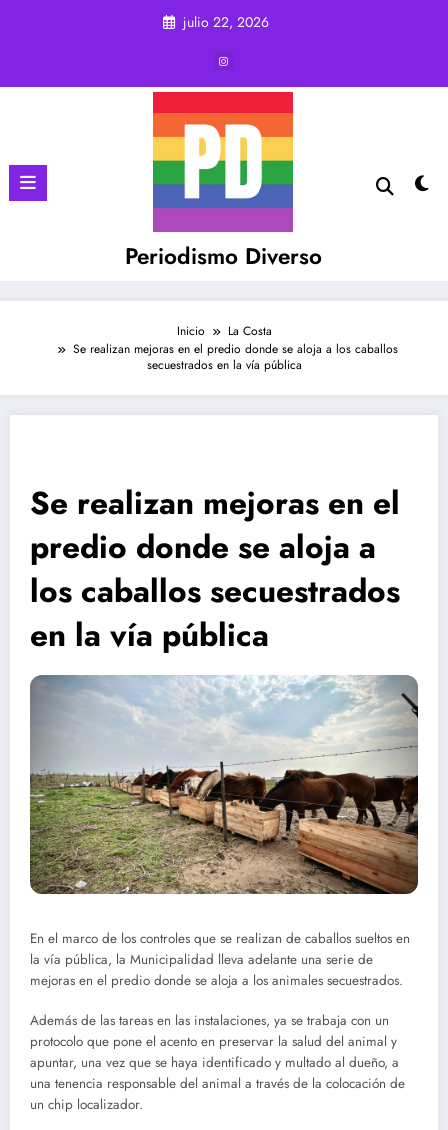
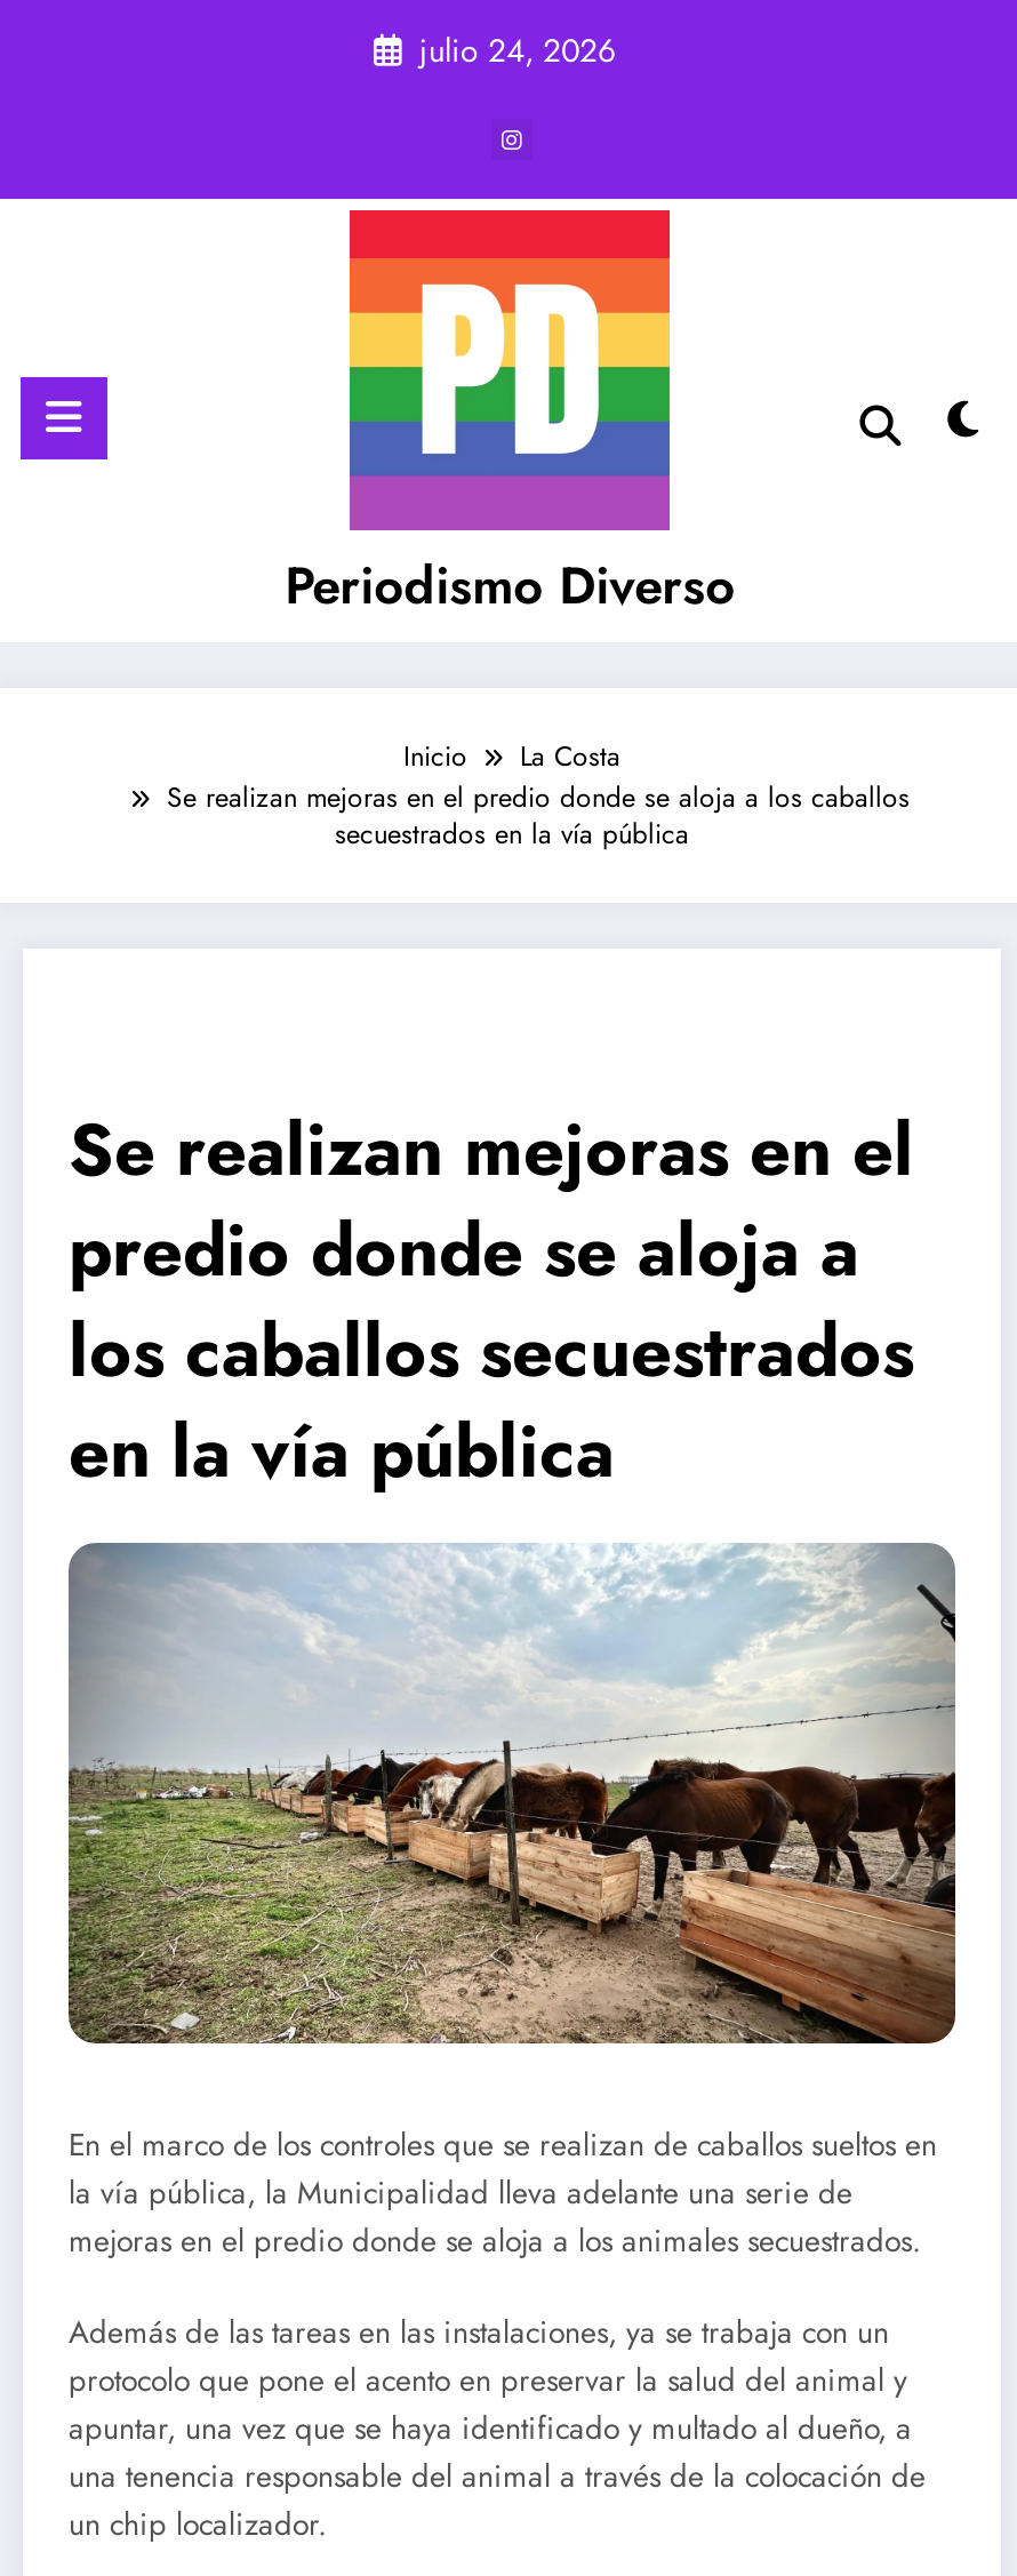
- julio 22, 2026
+ julio 24, 2026
